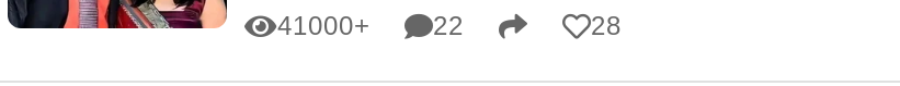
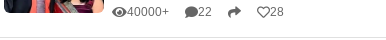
- 41000+
+ 40000+
